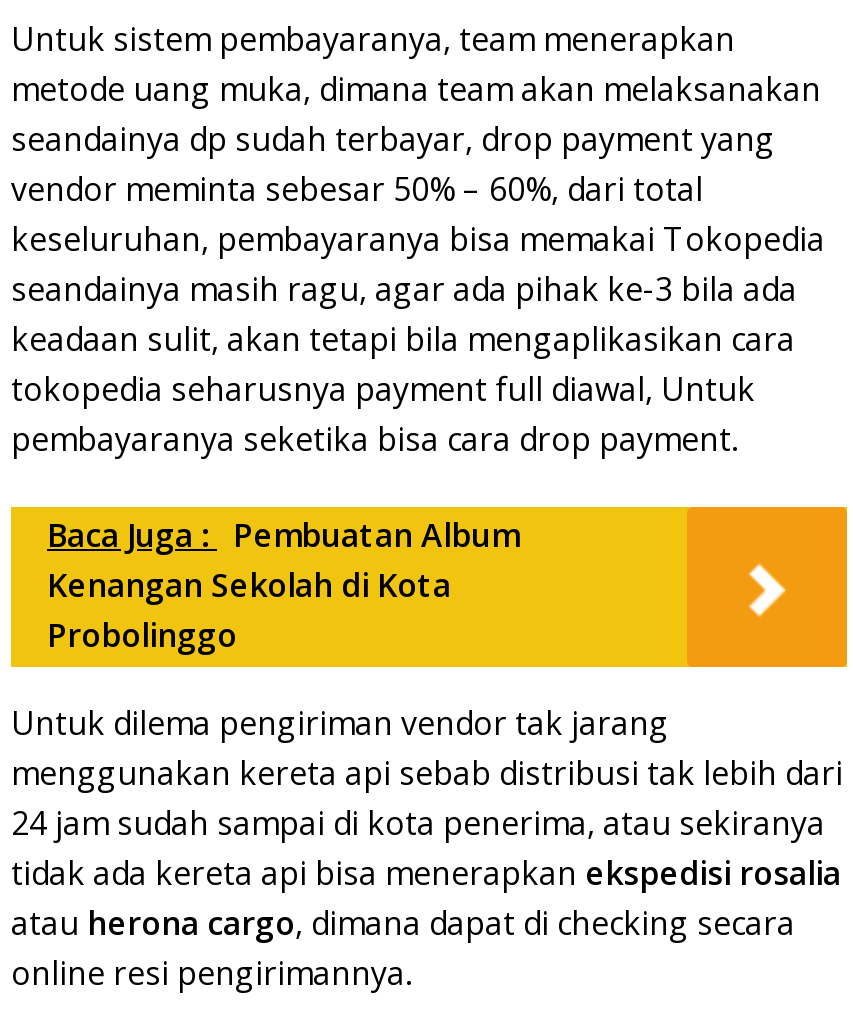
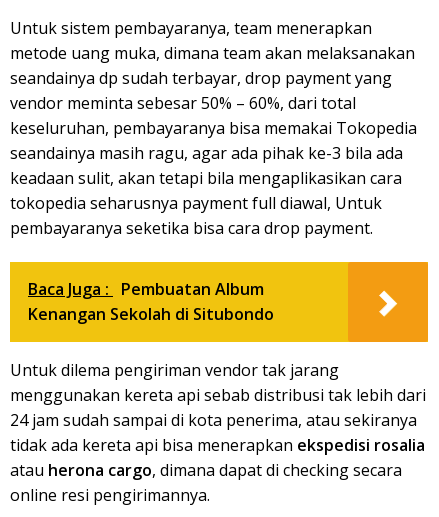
- Kenangan Sekolah di Kota
- Probolinggo
+ Kenangan Sekolah di Situbondo
